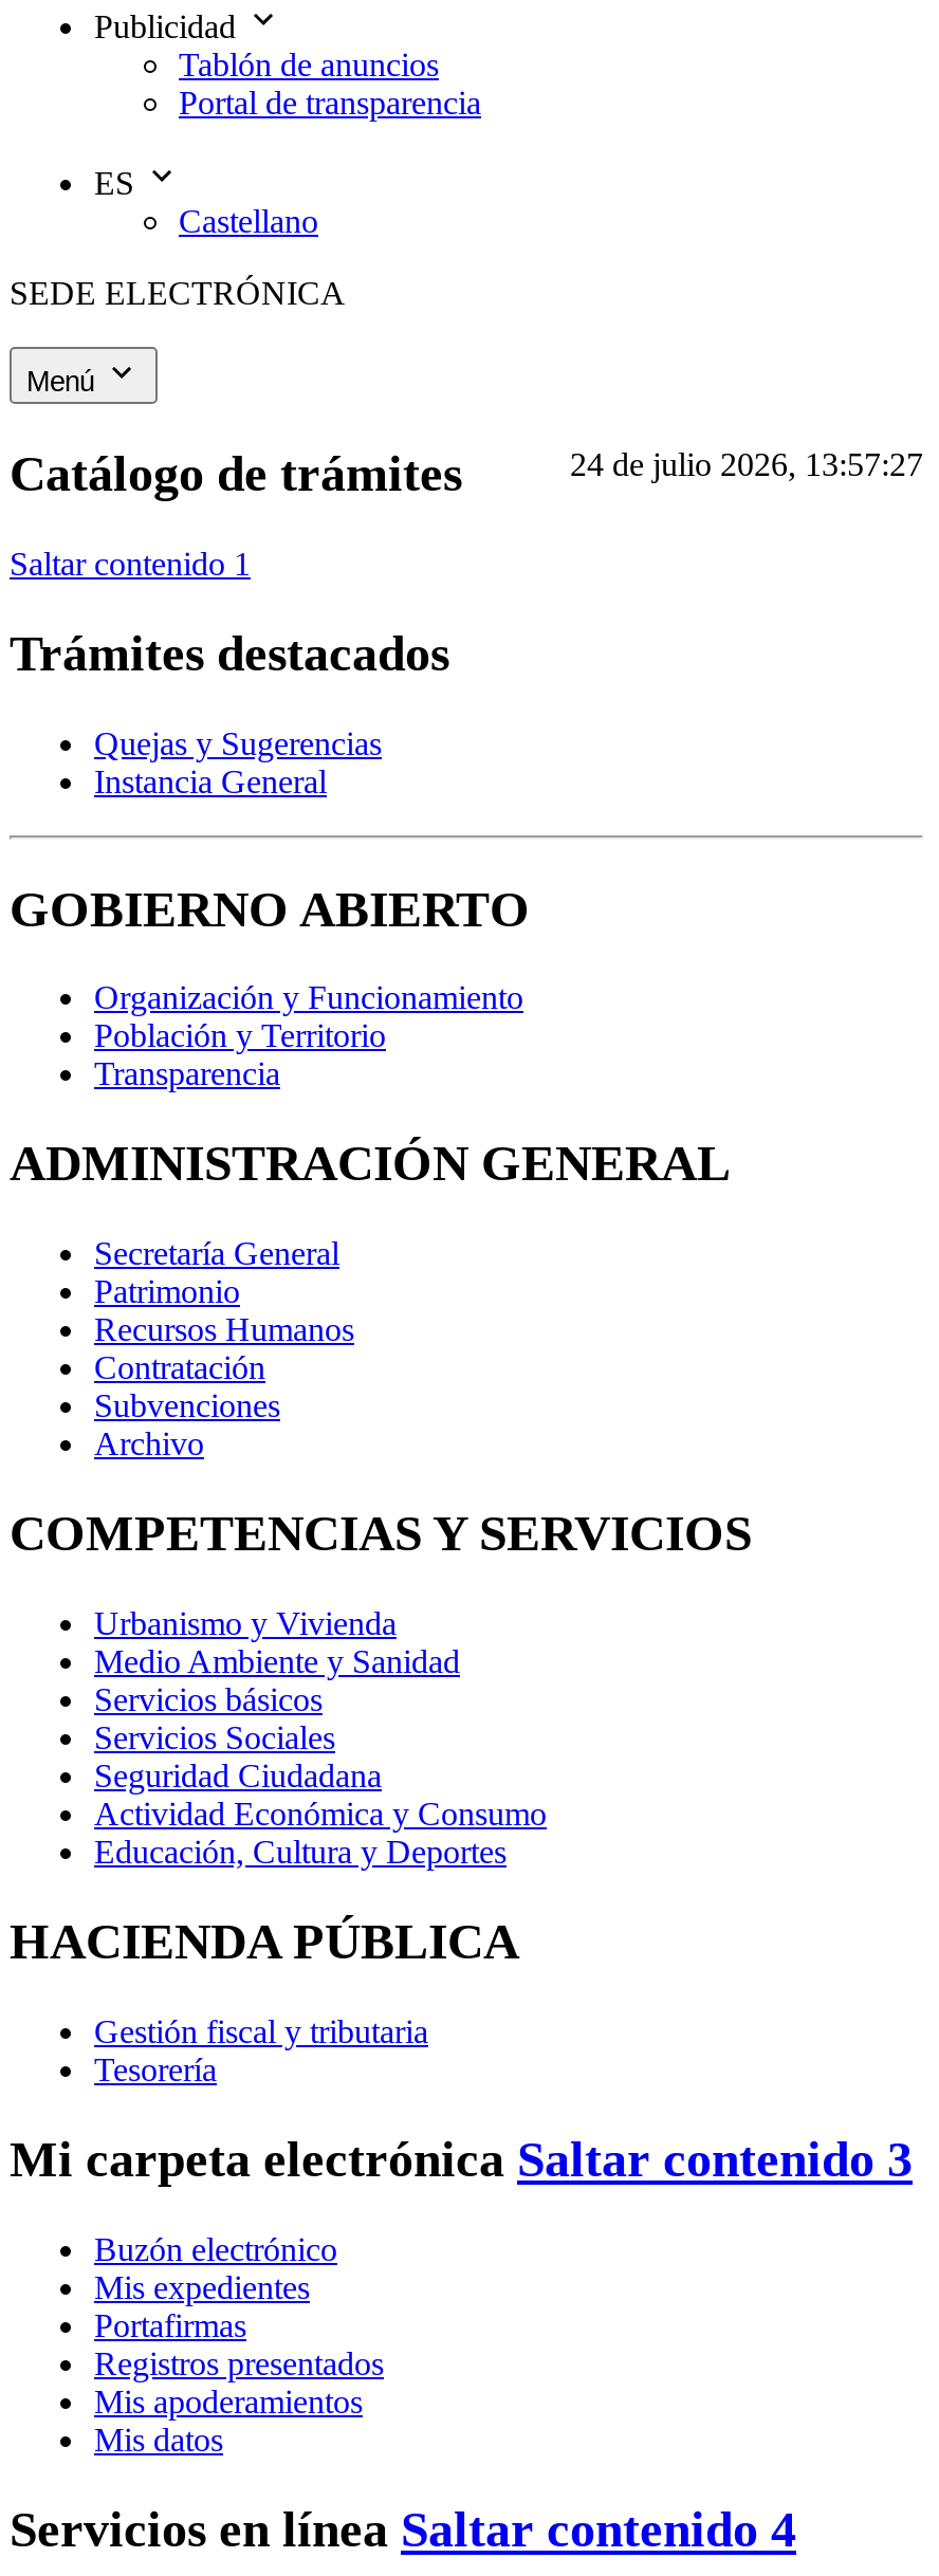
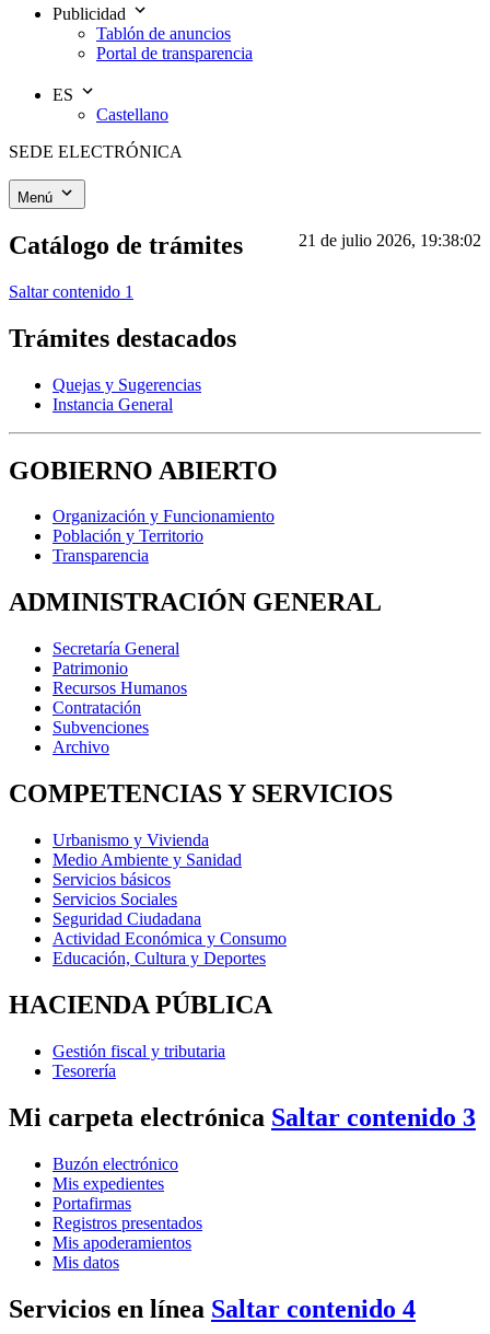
- 24 de julio 2026, 13:57:27
+ 21 de julio 2026, 19:38:02
